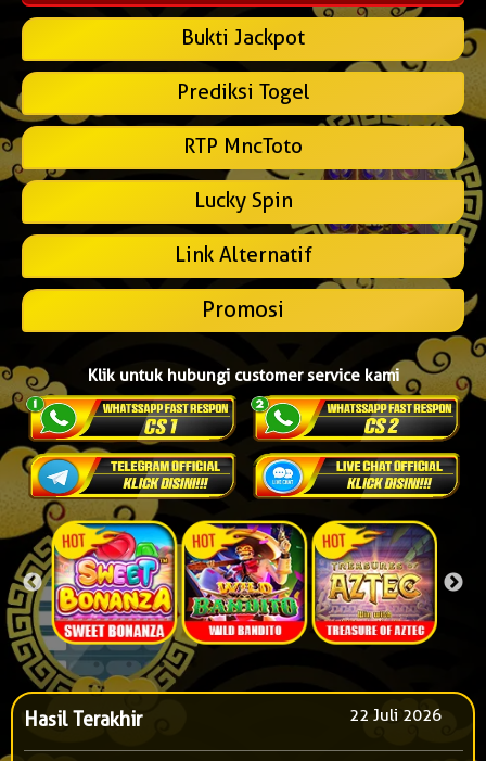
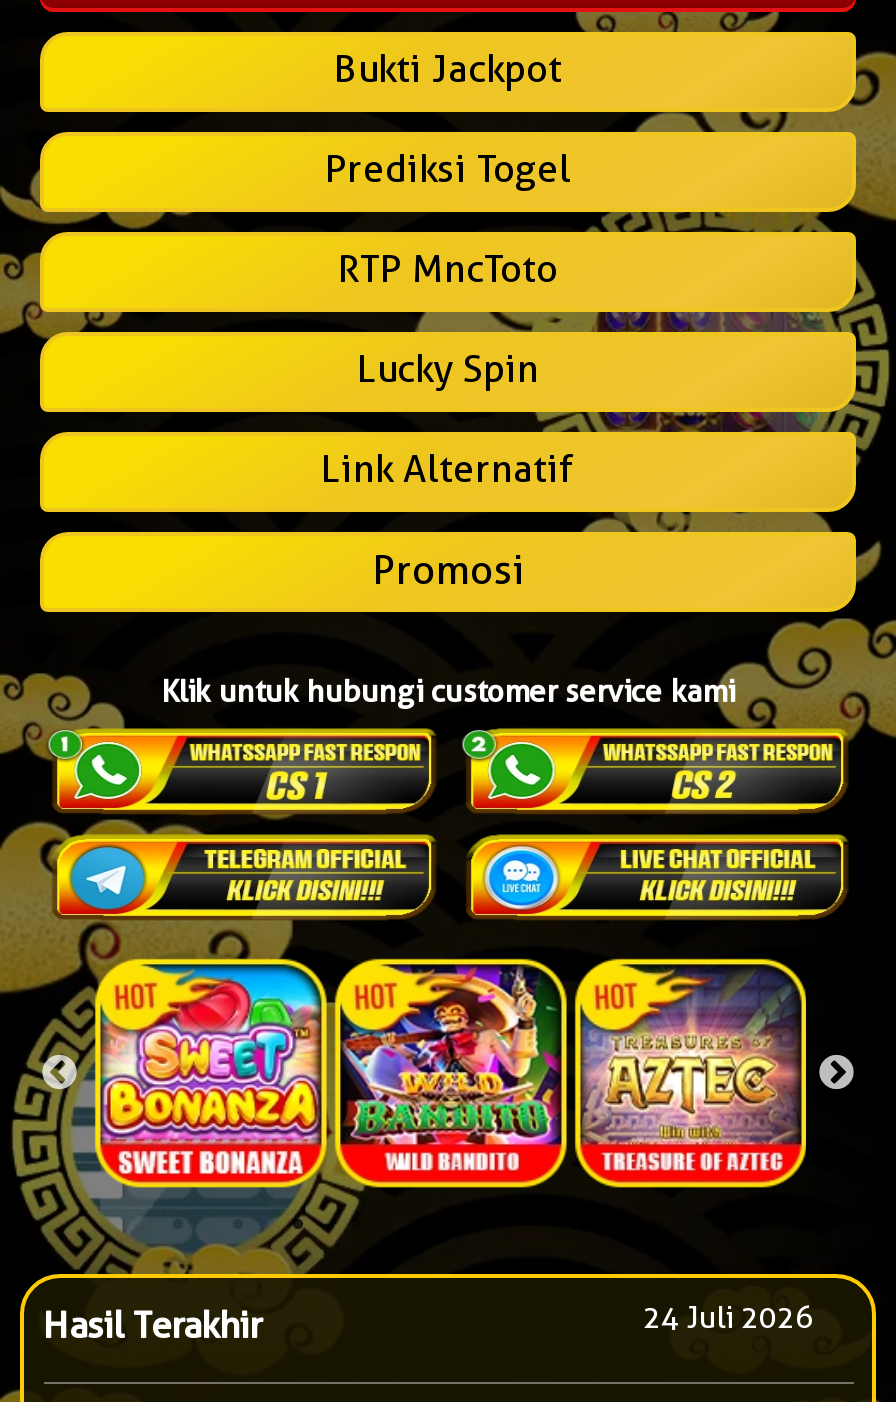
- 22 Juli 2026
+ 24 Juli 2026
